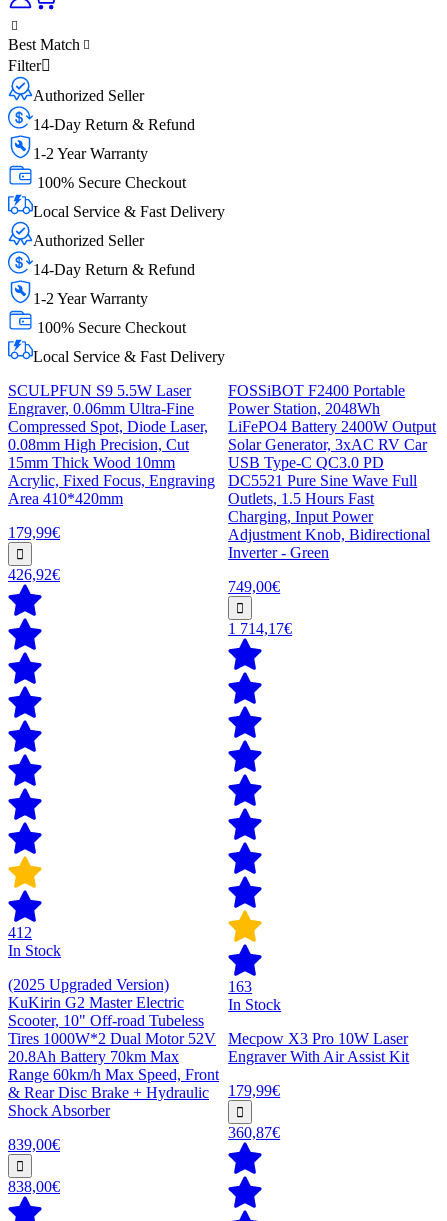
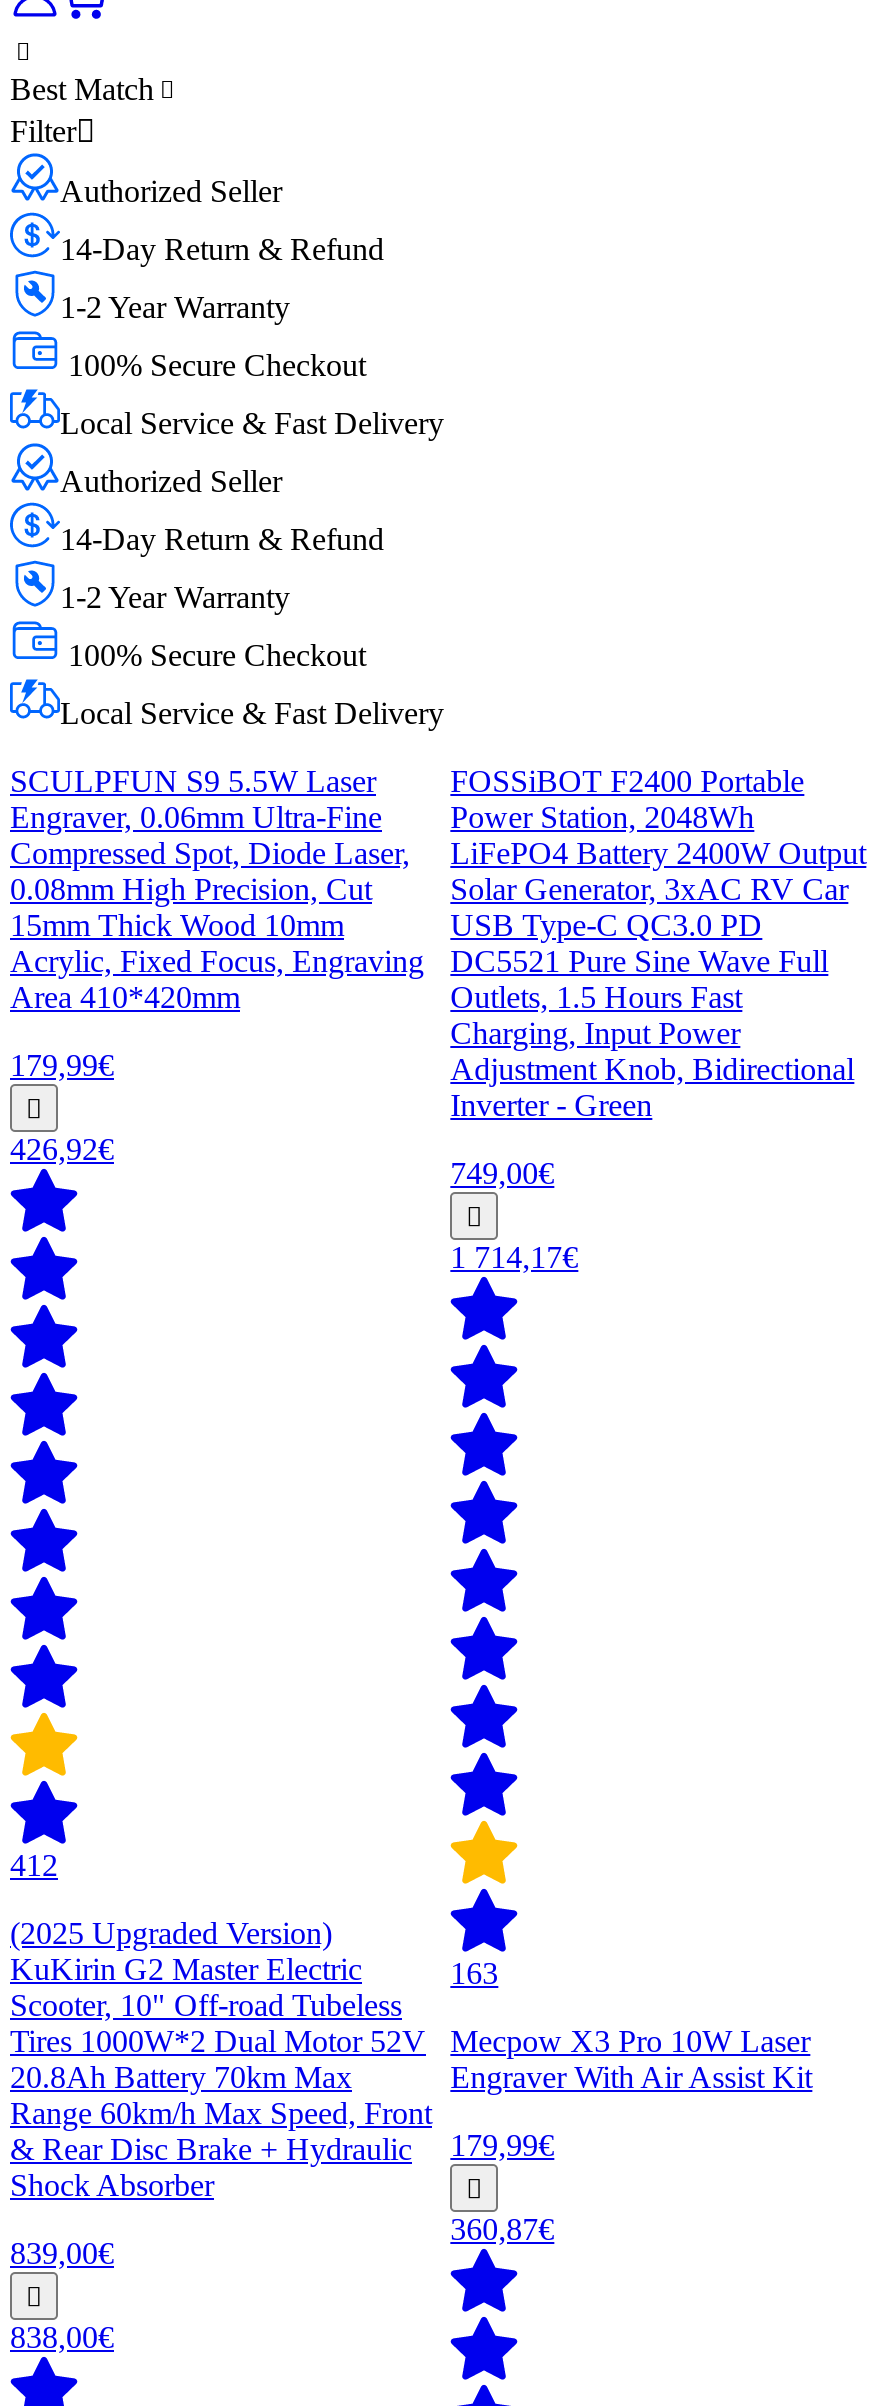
- In Stock

- In Stock
